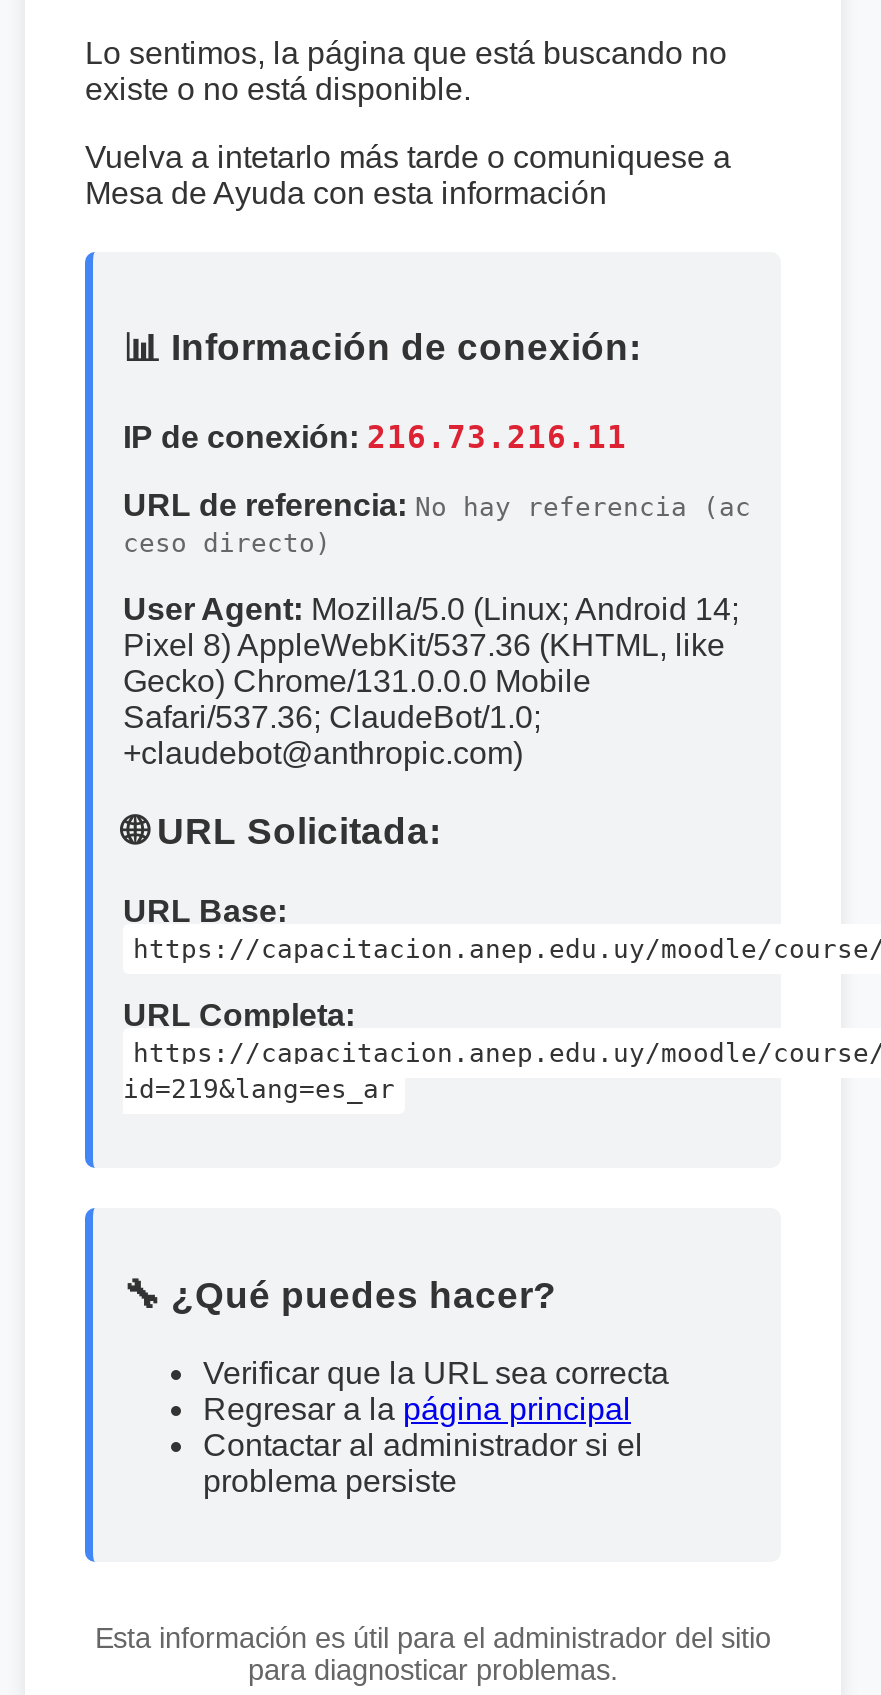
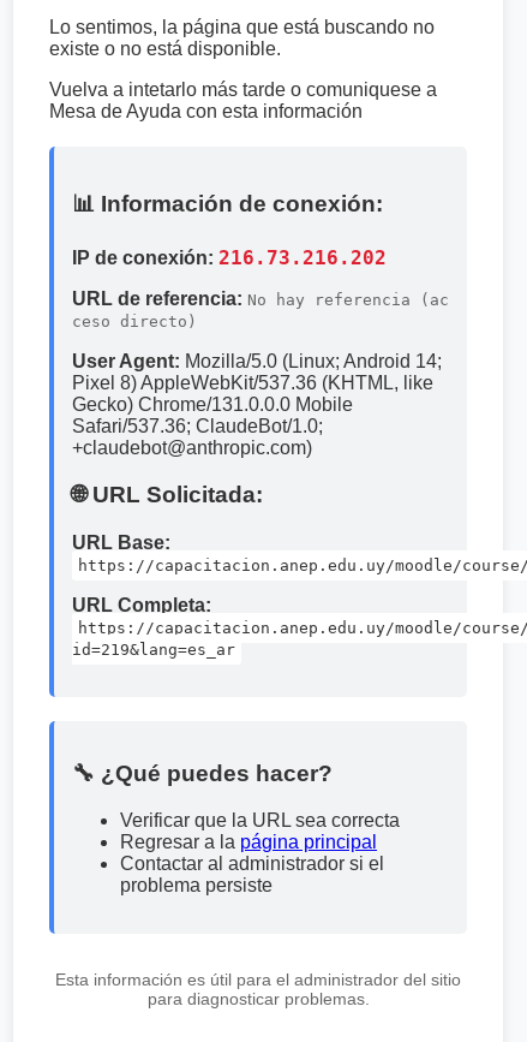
- IP de conexión: 216.73.216.11
+ IP de conexión: 216.73.216.202
